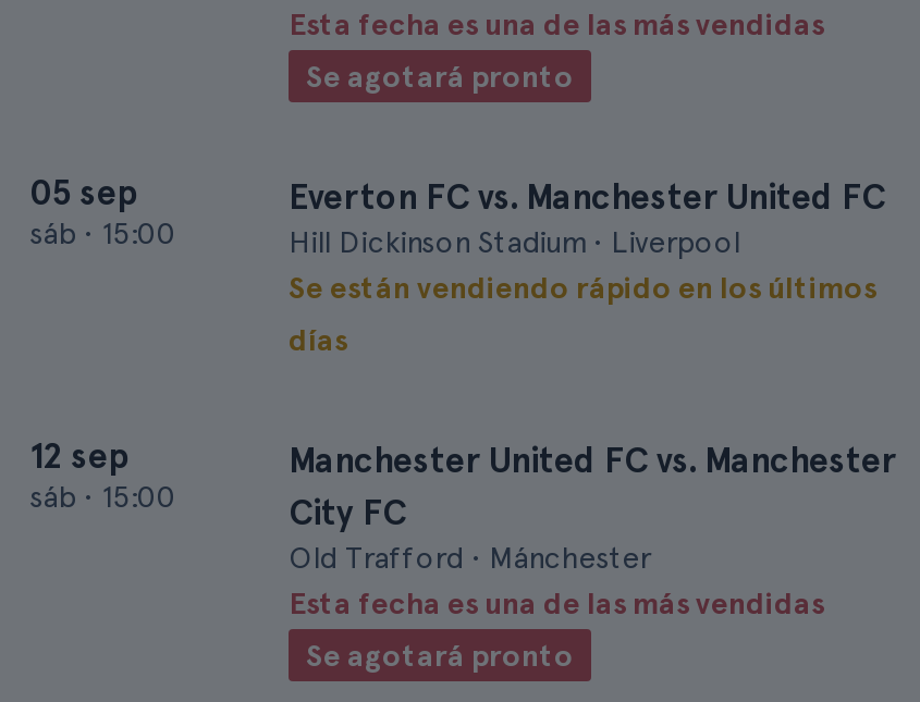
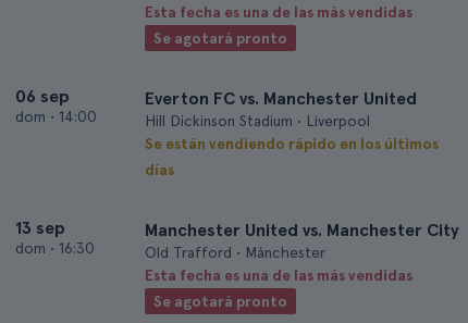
- 05 sep
- sáb • 15:00
+ 06 sep
+ dom • 14:00

- Everton FC vs. Manchester United FC
+ Everton FC vs. Manchester United

- 12 sep
- sáb • 15:00
+ 13 sep
+ dom • 16:30

- Manchester United FC vs. Manchester
- City FC
+ Manchester United vs. Manchester City
